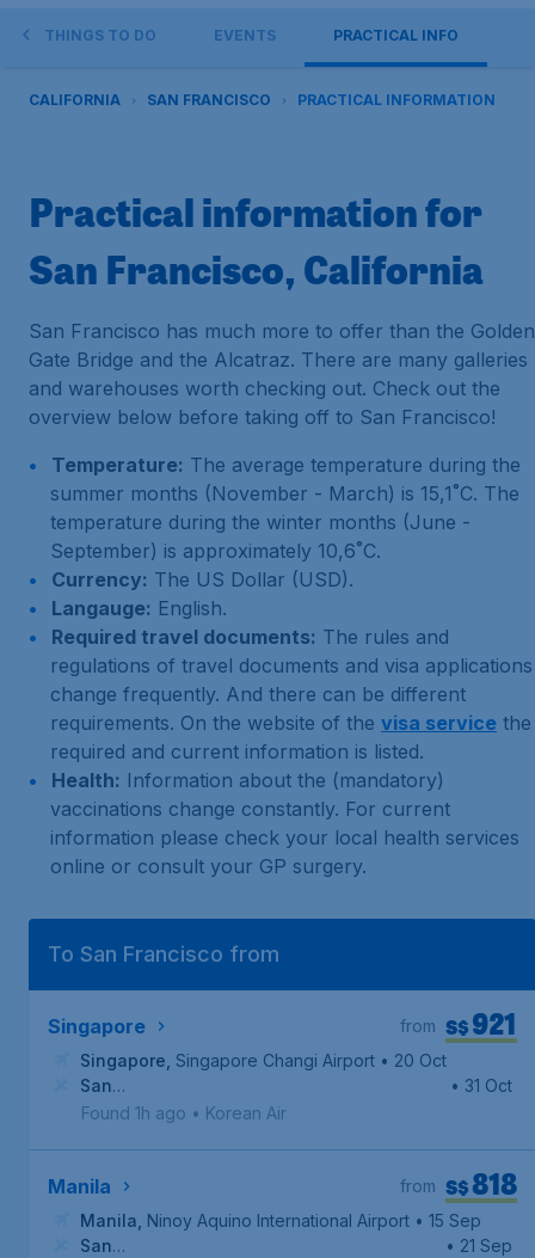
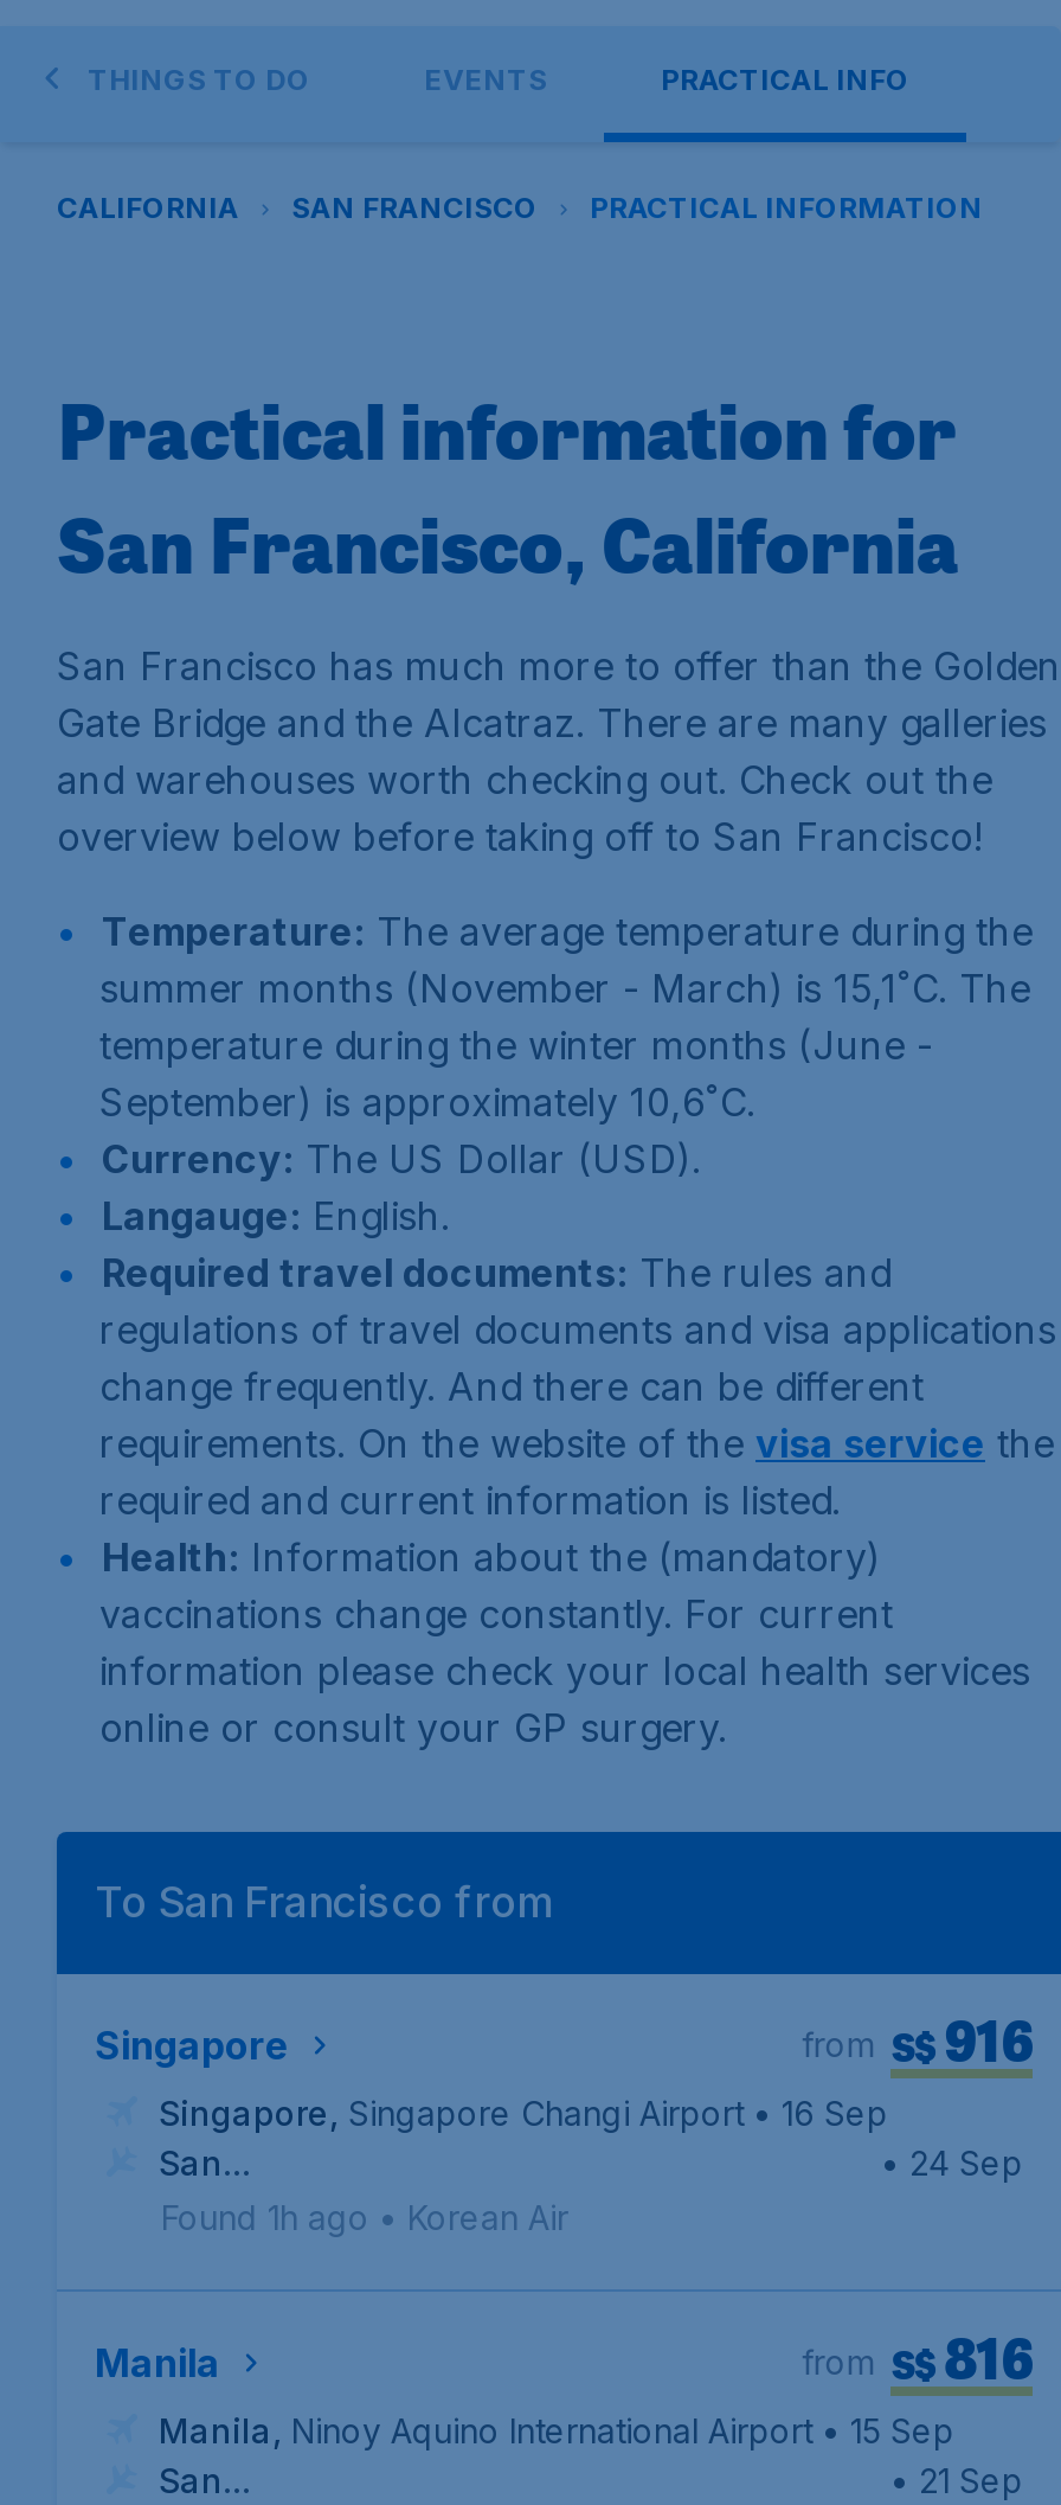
- from S$ 921
+ from S$ 916

- Singapore, Singapore Changi Airport • 20 Oct
+ Singapore, Singapore Changi Airport • 16 Sep

- • 31 Oct
+ • 24 Sep

- from S$ 818
+ from S$ 816
